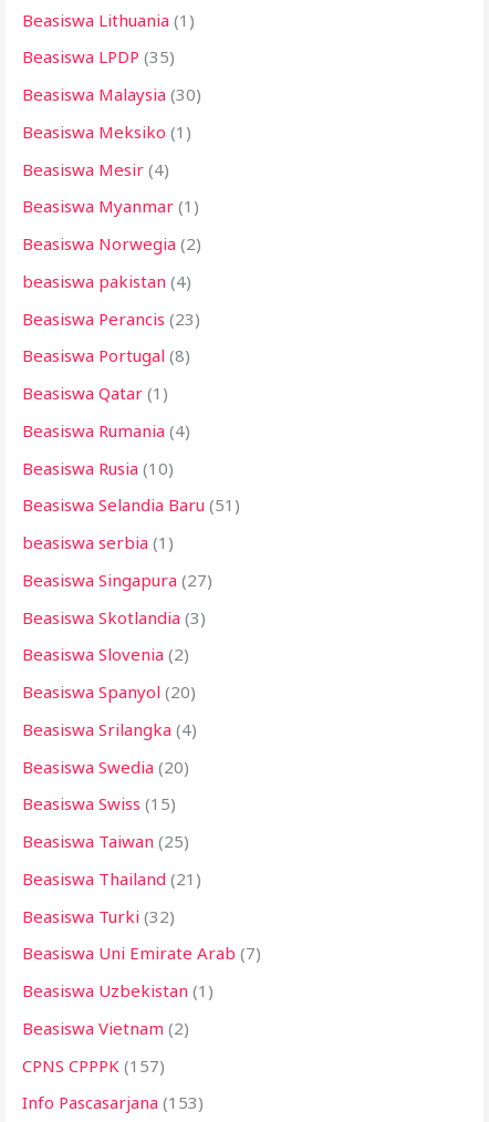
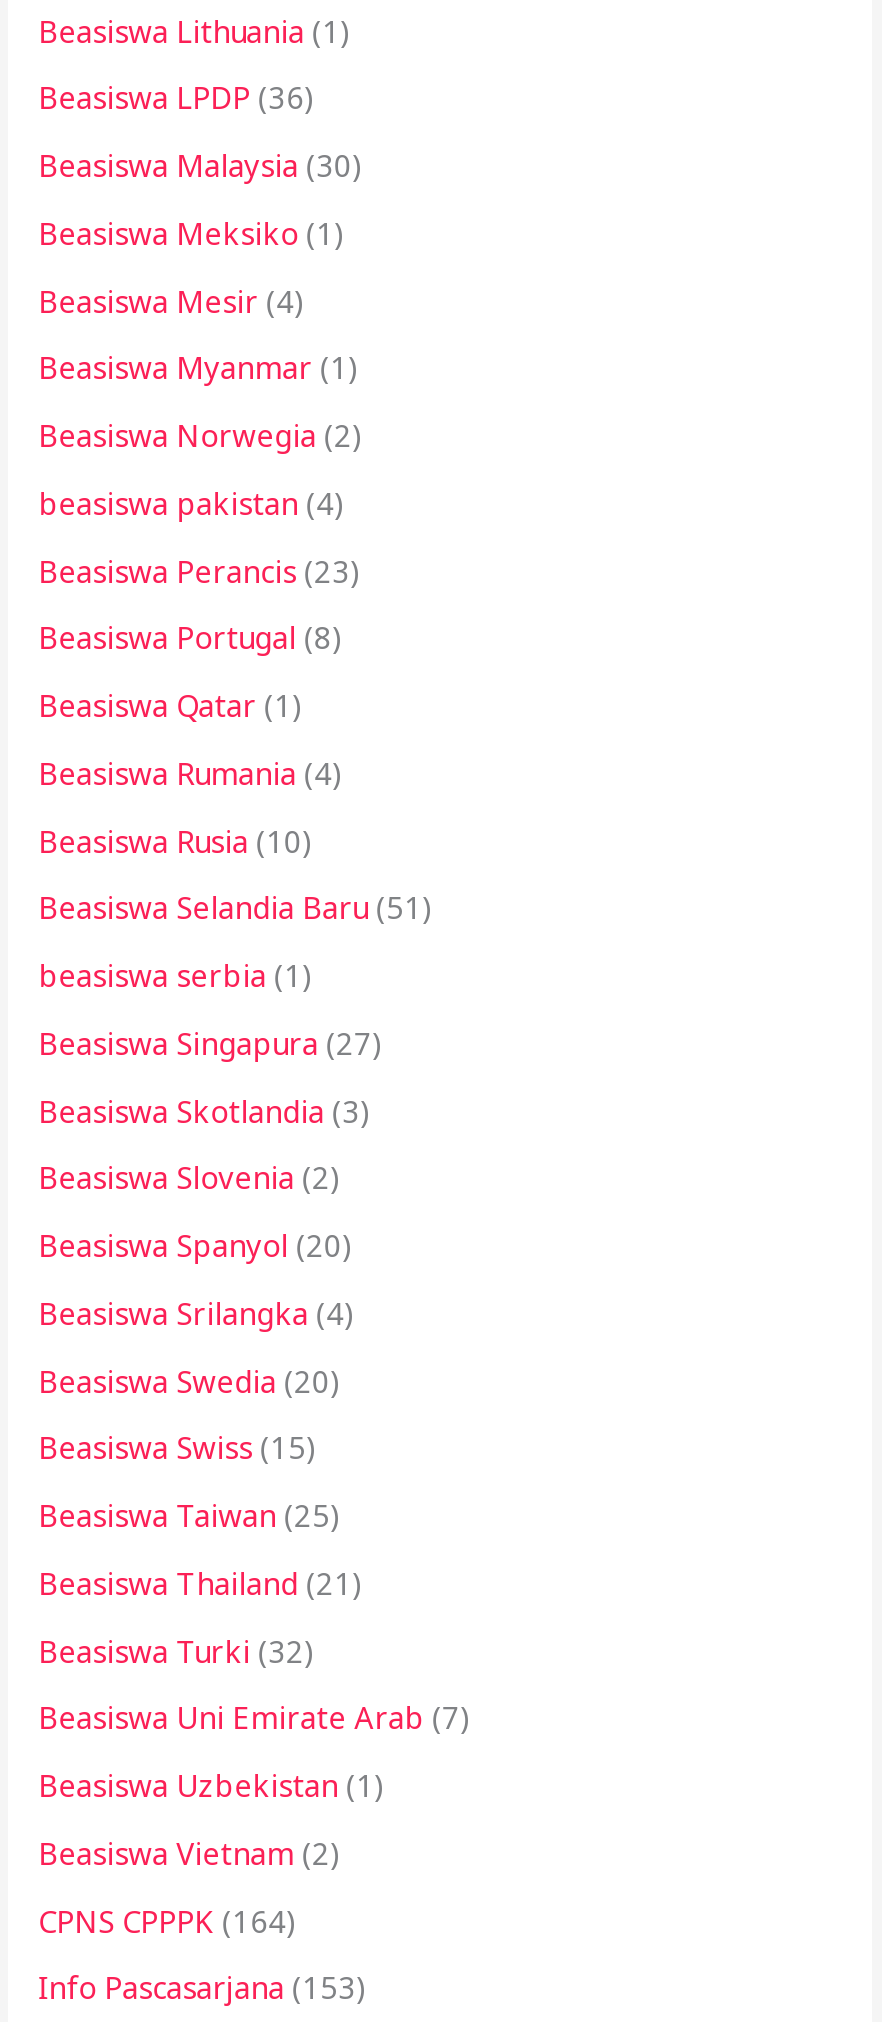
- Beasiswa LPDP (35)
+ Beasiswa LPDP (36)

- CPNS CPPPK (157)
+ CPNS CPPPK (164)
